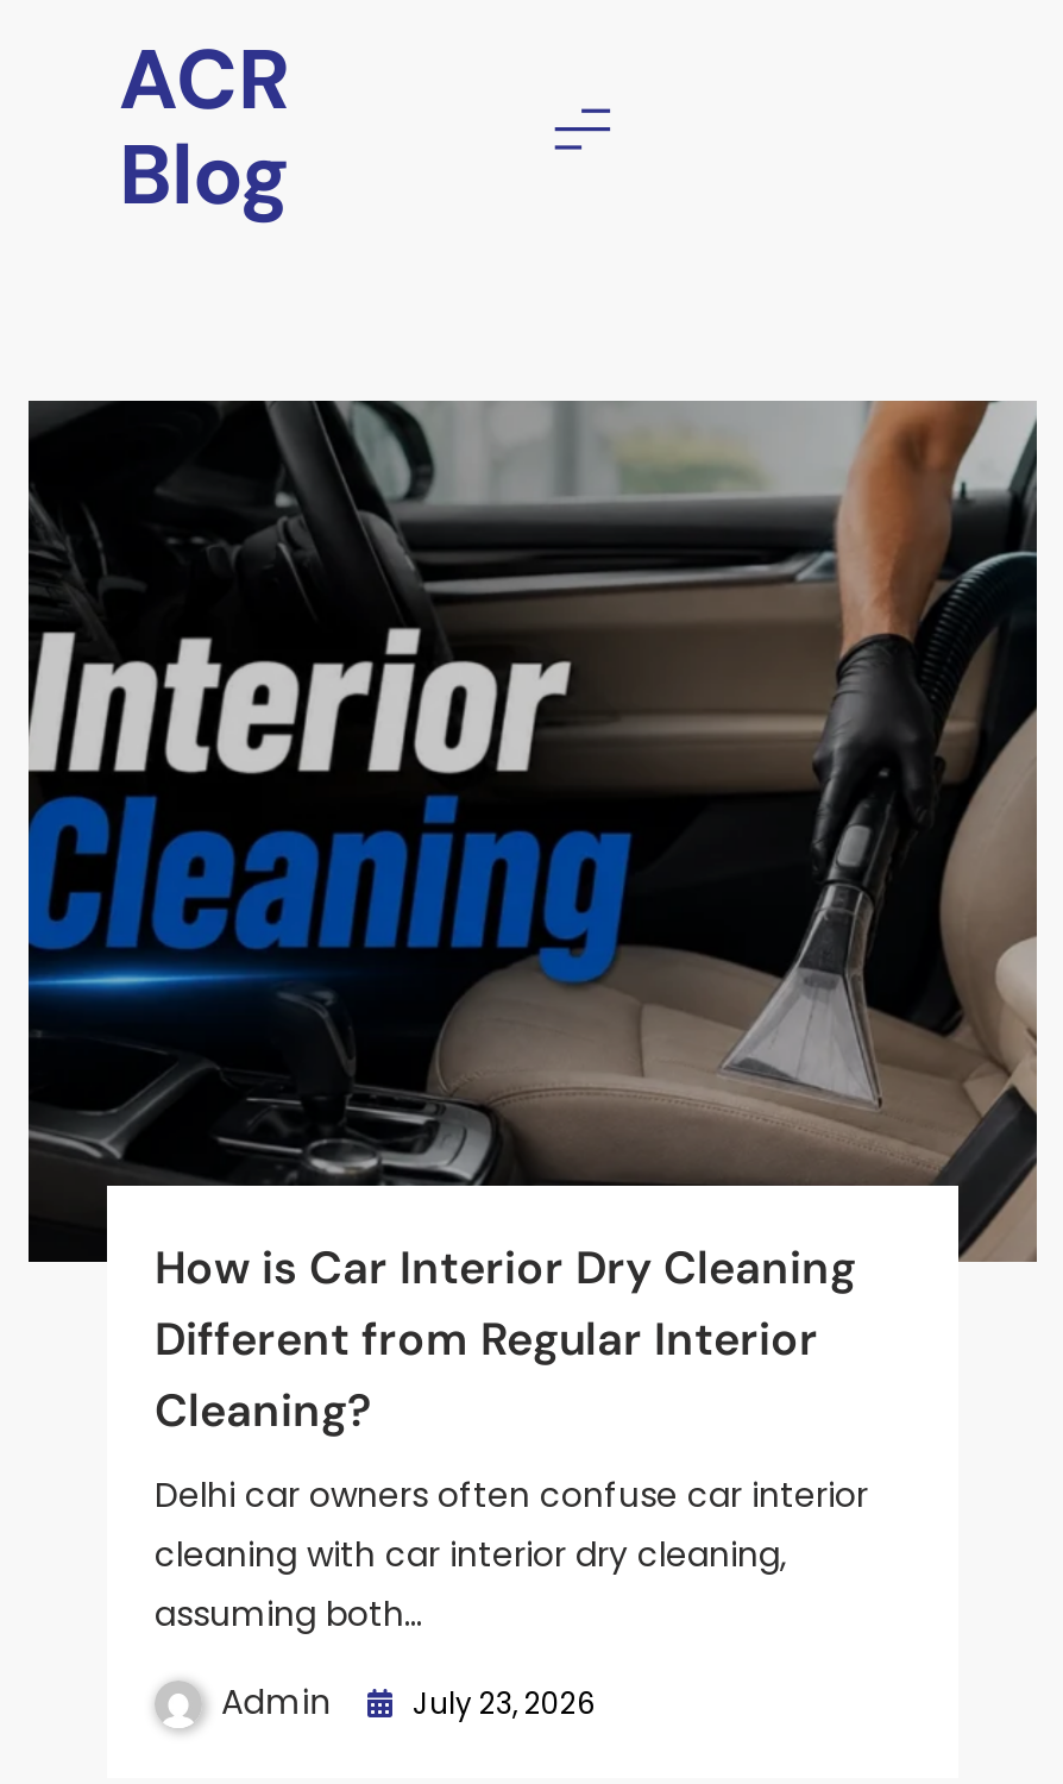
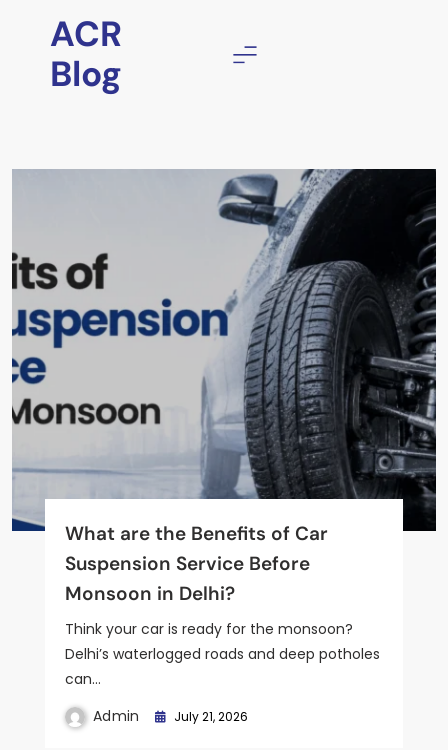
- [image]
- How is Car Interior Dry Cleaning
- Different from Regular Interior
- Cleaning?
+ [image]
+ What are the Benefits of Car
+ Suspension Service Before
+ Monsoon in Delhi?

- Delhi car owners often confuse car interior
- cleaning with car interior dry cleaning,
- assuming both…
+ Think your car is ready for the monsoon?
+ Delhi’s waterlogged roads and deep potholes
+ can…

- Admin July 23, 2026
+ Admin July 21, 2026
